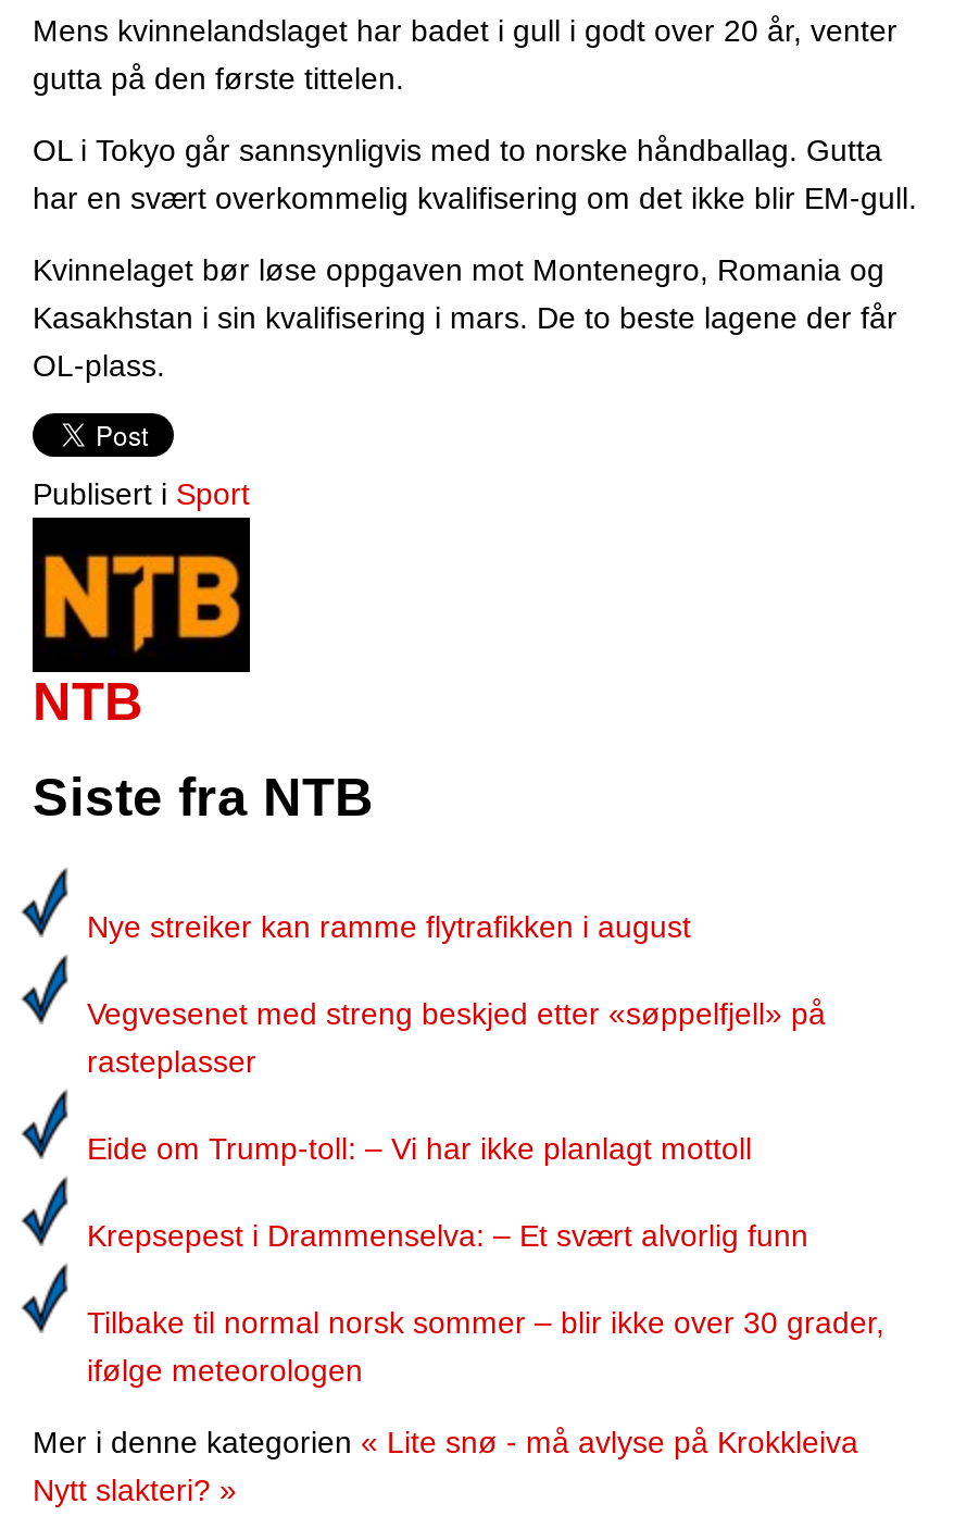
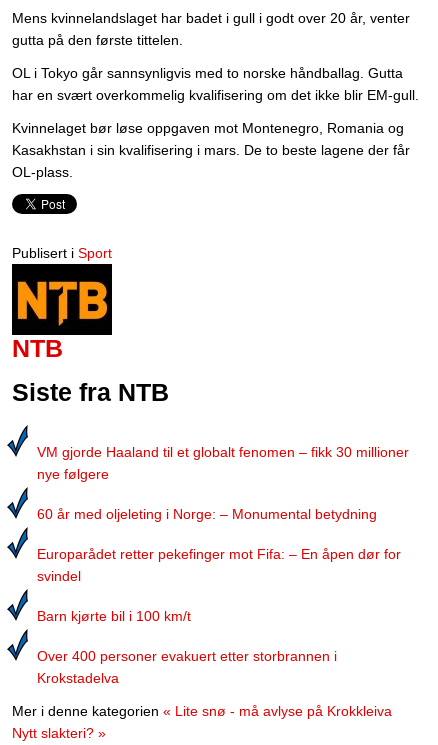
- Nye streiker kan ramme flytrafikken i august
+ VM gjorde Haaland til et globalt fenomen – fikk 30 millioner
+ nye følgere

- Vegvesenet med streng beskjed etter «søppelfjell» på
- rasteplasser
+ 60 år med oljeleting i Norge: – Monumental betydning

- Eide om Trump-toll: – Vi har ikke planlagt mottoll
+ Europarådet retter pekefinger mot Fifa: – En åpen dør for
+ svindel

- Krepsepest i Drammenselva: – Et svært alvorlig funn
+ Barn kjørte bil i 100 km/t

- Tilbake til normal norsk sommer – blir ikke over 30 grader,
- ifølge meteorologen
+ Over 400 personer evakuert etter storbrannen i
+ Krokstadelva
